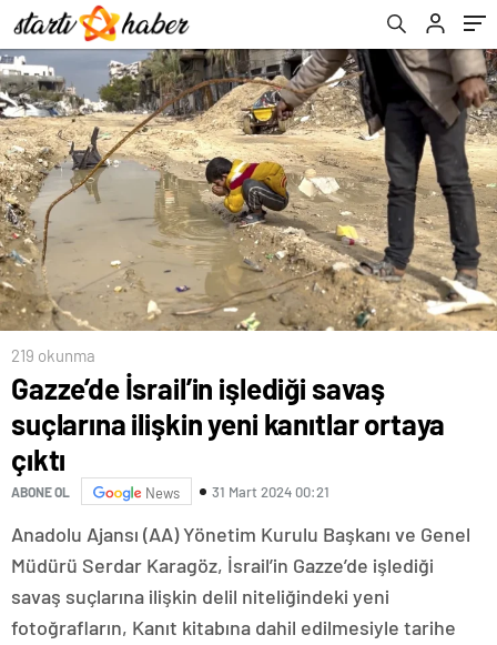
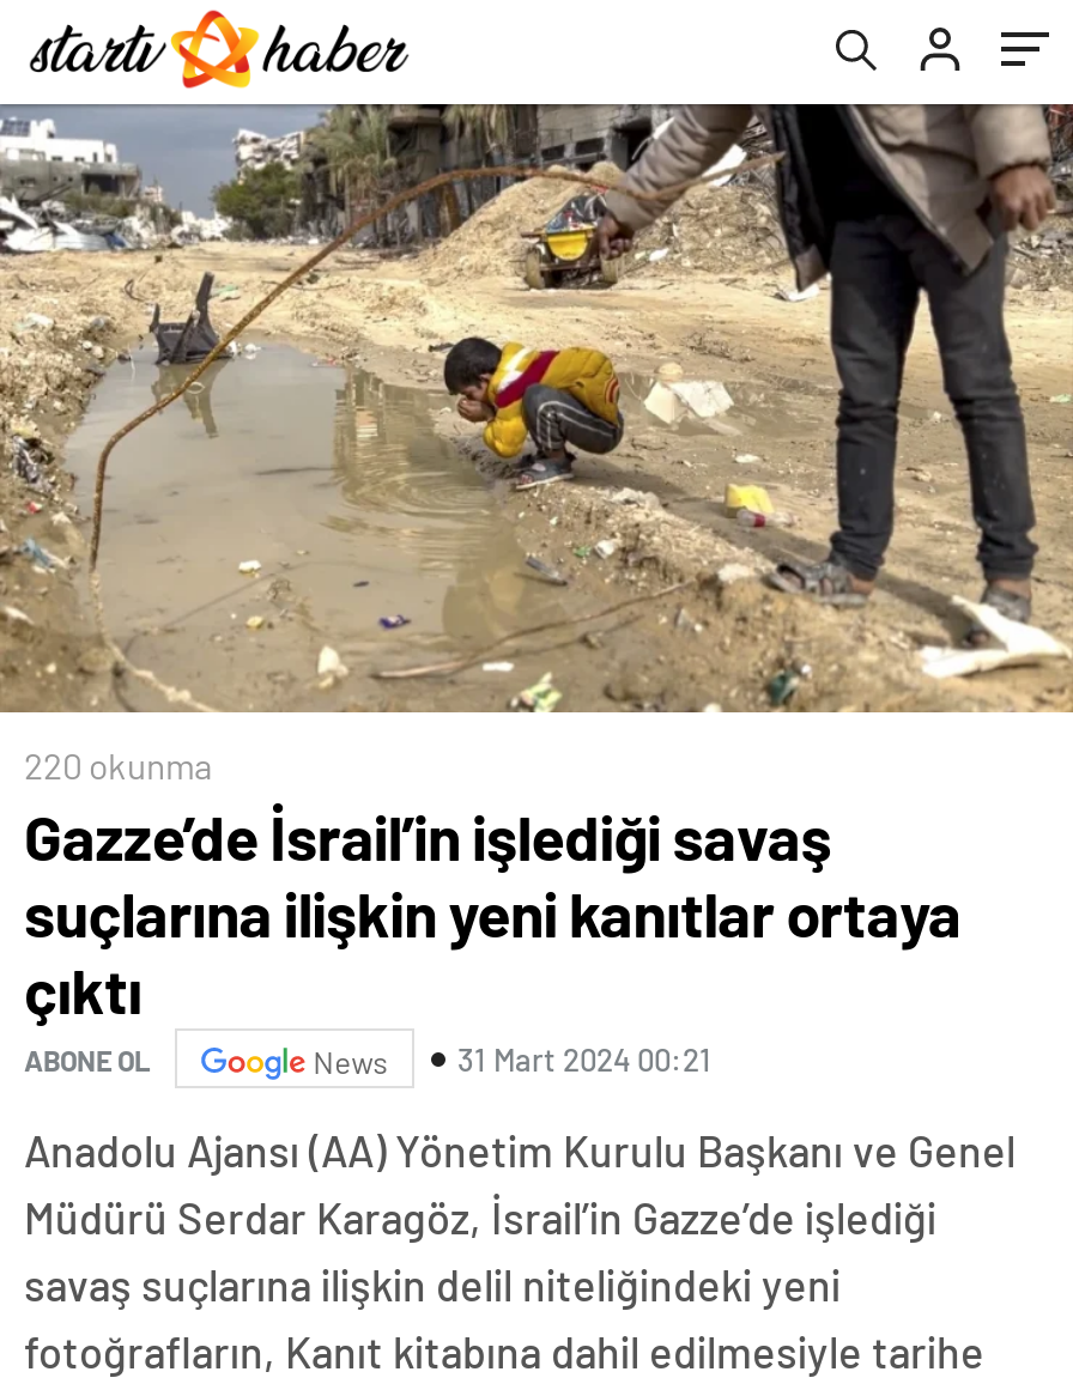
- 219 okunma
+ 220 okunma
